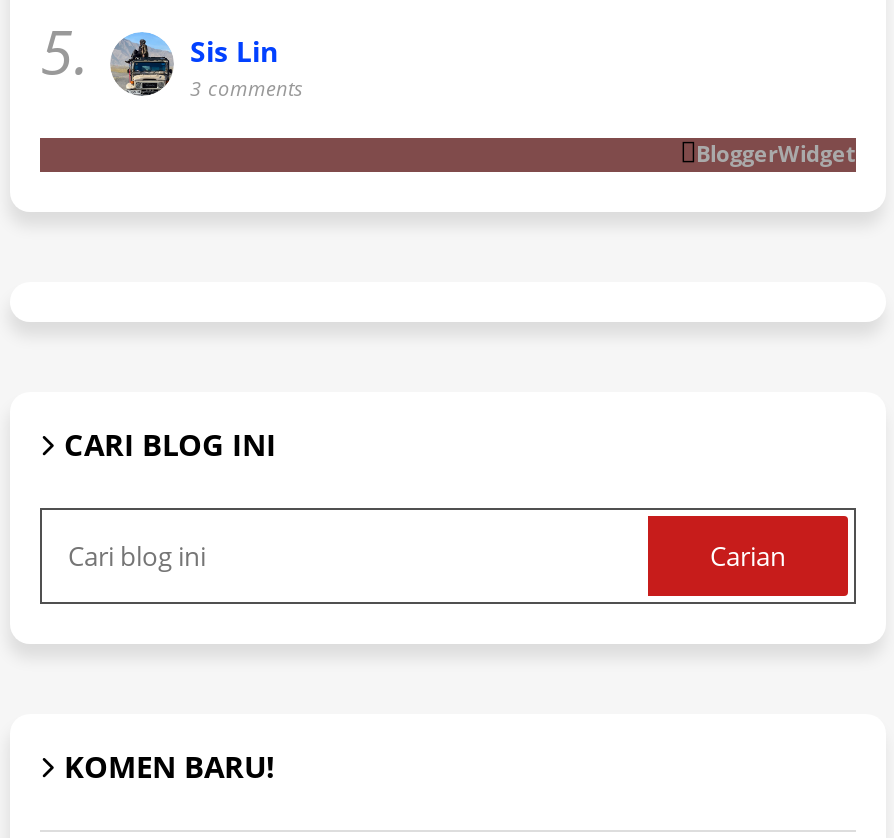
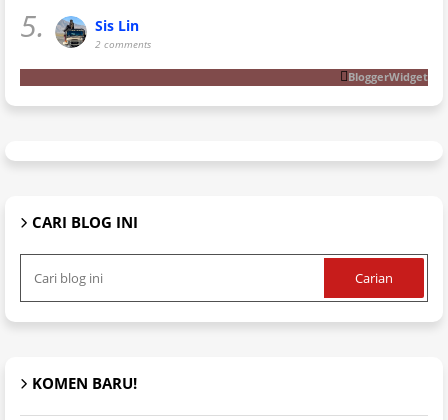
- 3 comments
+ 2 comments
